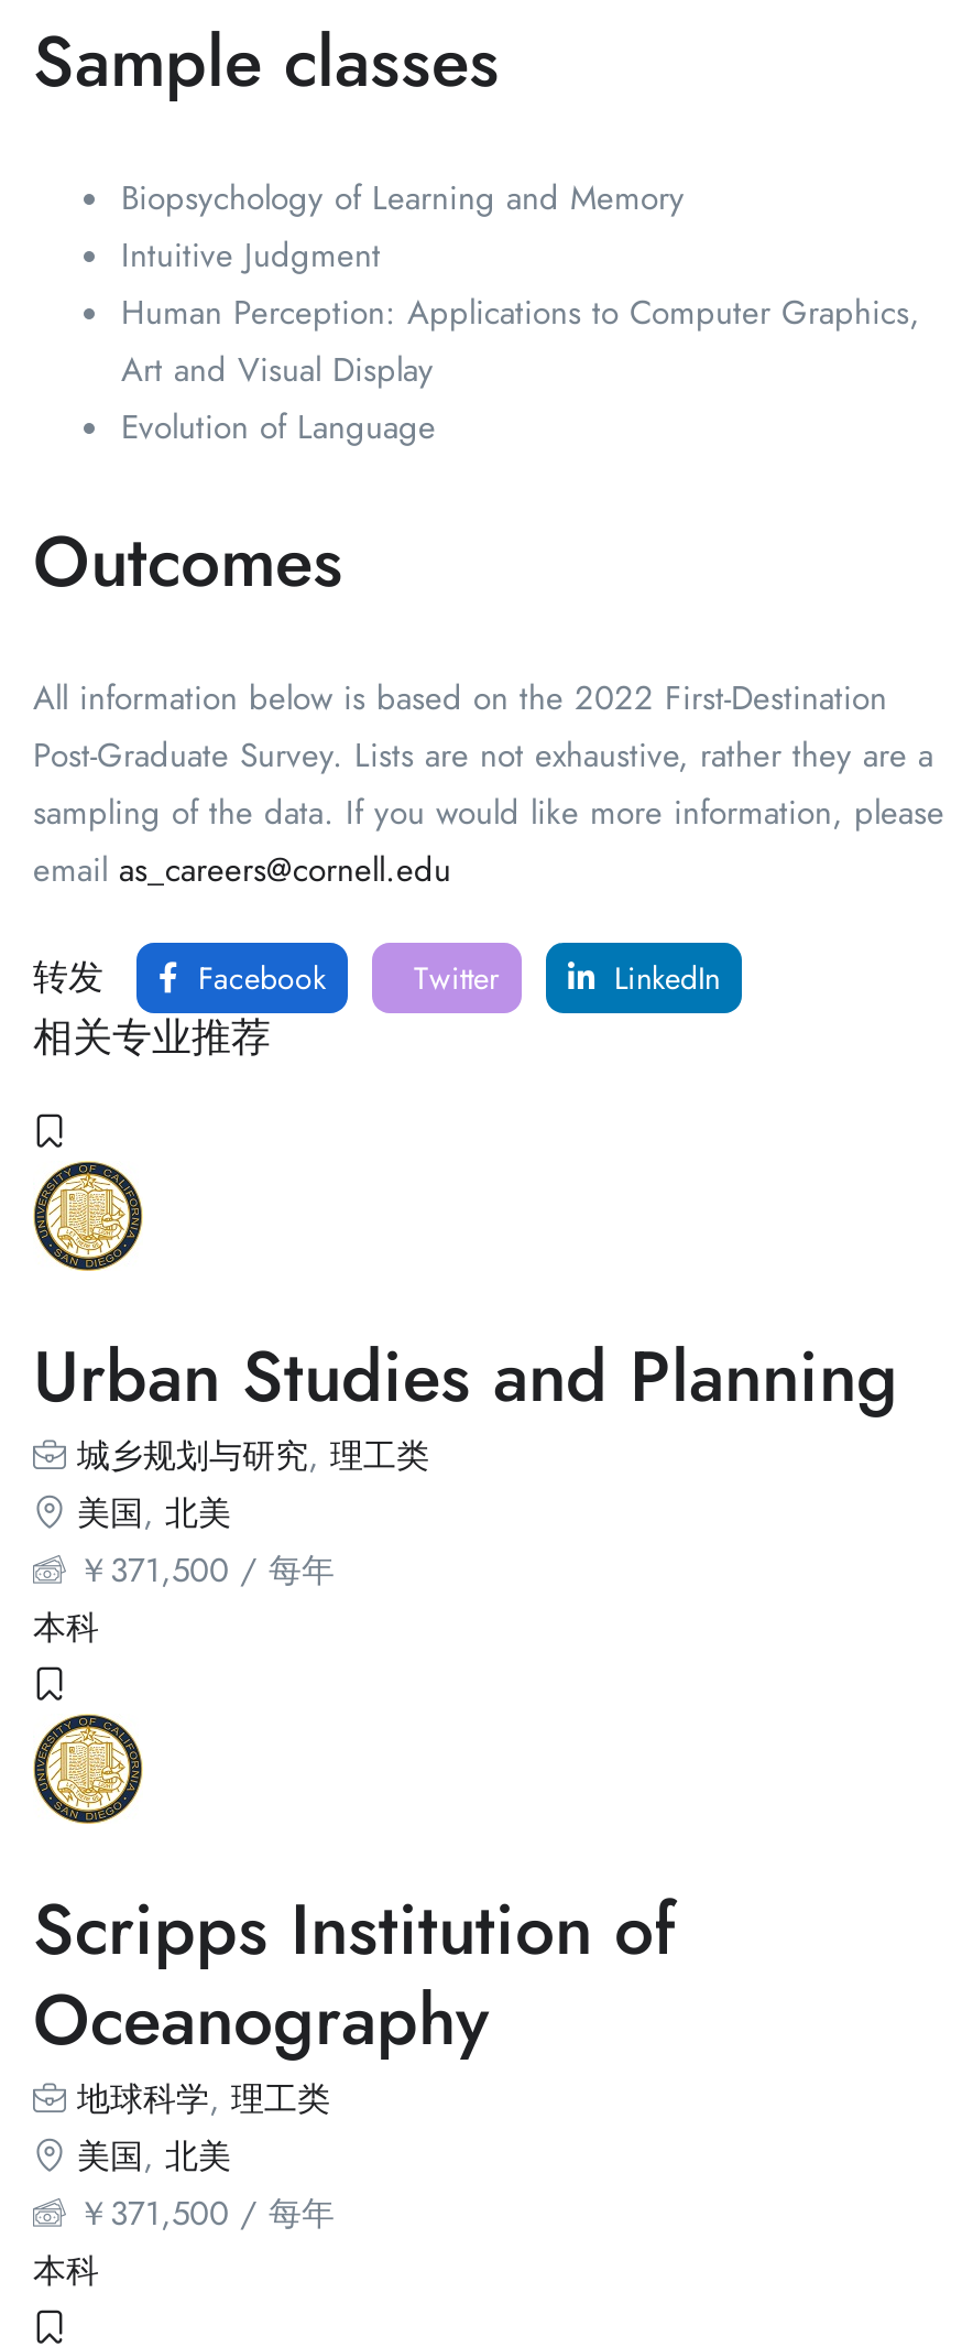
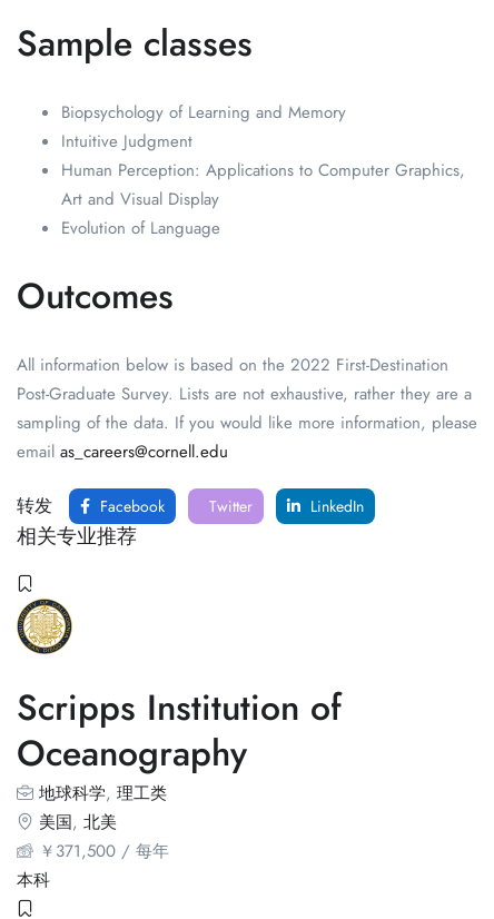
- Urban Studies and Planning
- 城乡规划与研究,理工类
- 美国,北美
- ￥371,500 / 每年
- 本科
